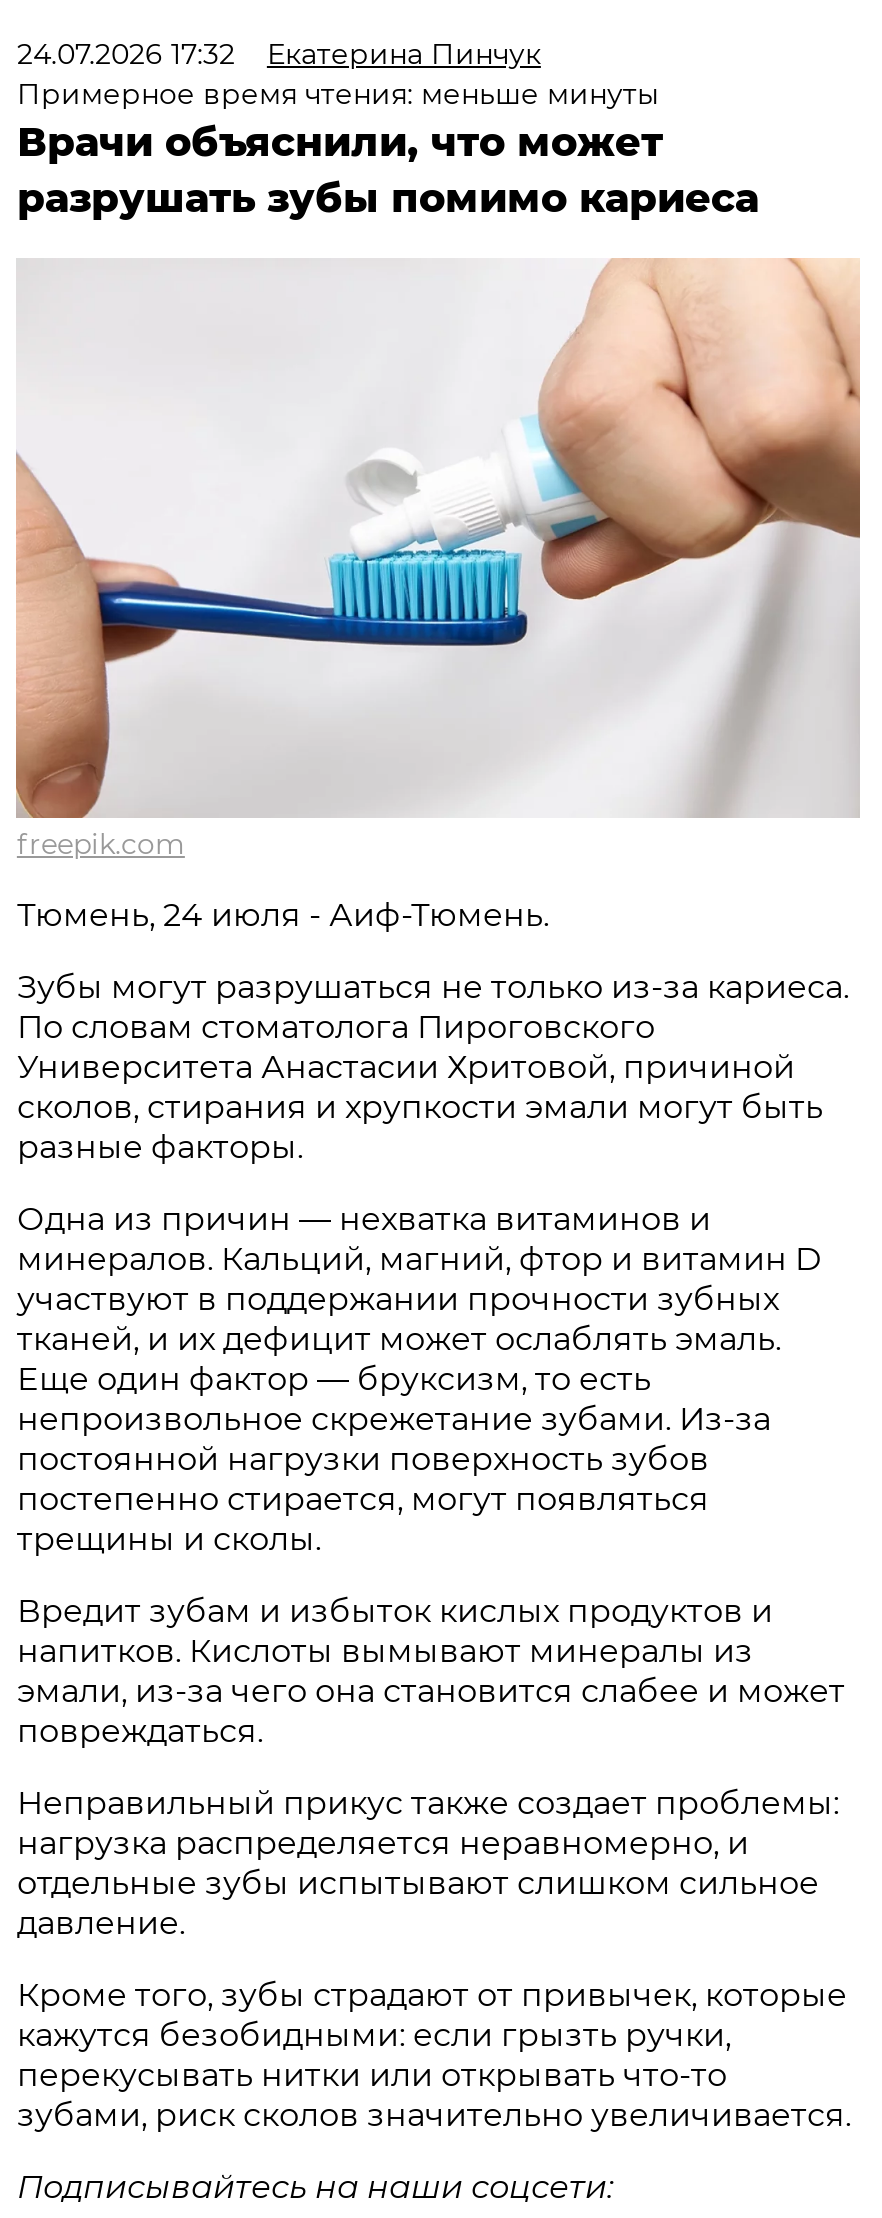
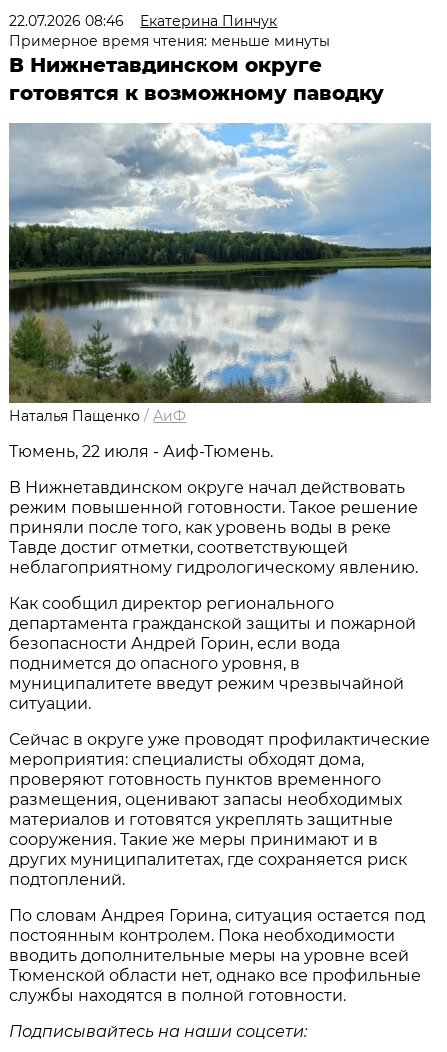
- 24.07.2026 17:32 Екатерина Пинчук
+ 22.07.2026 08:46 Екатерина Пинчук

- Врачи объяснили, что может
- разрушать зубы помимо кариеса
+ В Нижнетавдинском округе
+ готовятся к возможному паводку

- [image]
- freepik.com
- Тюмень, 24 июля - Аиф-Тюмень.
- Зубы могут разрушаться не только из-за кариеса.
- По словам стоматолога Пироговского
- Университета Анастасии Хритовой, причиной
- сколов, стирания и хрупкости эмали могут быть
- разные факторы.
- Одна из причин — нехватка витаминов и
- минералов. Кальций, магний, фтор и витамин D
- участвуют в поддержании прочности зубных
- тканей, и их дефицит может ослаблять эмаль.
- Еще один фактор — бруксизм, то есть
- непроизвольное скрежетание зубами. Из-за
- постоянной нагрузки поверхность зубов
- постепенно стирается, могут появляться
- трещины и сколы.
- Вредит зубам и избыток кислых продуктов и
- напитков. Кислоты вымывают минералы из
- эмали, из-за чего она становится слабее и может
- повреждаться.
- Неправильный прикус также создает проблемы:
- нагрузка распределяется неравномерно, и
- отдельные зубы испытывают слишком сильное
- давление.
- Кроме того, зубы страдают от привычек, которые
- кажутся безобидными: если грызть ручки,
- перекусывать нитки или открывать что-то
- зубами, риск сколов значительно увеличивается.
+ [image]
+ Наталья Пащенко / АиФ
+ Тюмень, 22 июля - Аиф-Тюмень.
+ В Нижнетавдинском округе начал действовать
+ режим повышенной готовности. Такое решение
+ приняли после того, как уровень воды в реке
+ Тавде достиг отметки, соответствующей
+ неблагоприятному гидрологическому явлению.
+ Как сообщил директор регионального
+ департамента гражданской защиты и пожарной
+ безопасности Андрей Горин, если вода
+ поднимется до опасного уровня, в
+ муниципалитете введут режим чрезвычайной
+ ситуации.
+ Сейчас в округе уже проводят профилактические
+ мероприятия: специалисты обходят дома,
+ проверяют готовность пунктов временного
+ размещения, оценивают запасы необходимых
+ материалов и готовятся укреплять защитные
+ сооружения. Такие же меры принимают и в
+ других муниципалитетах, где сохраняется риск
+ подтоплений.
+ По словам Андрея Горина, ситуация остается под
+ постоянным контролем. Пока необходимости
+ вводить дополнительные меры на уровне всей
+ Тюменской области нет, однако все профильные
+ службы находятся в полной готовности.
